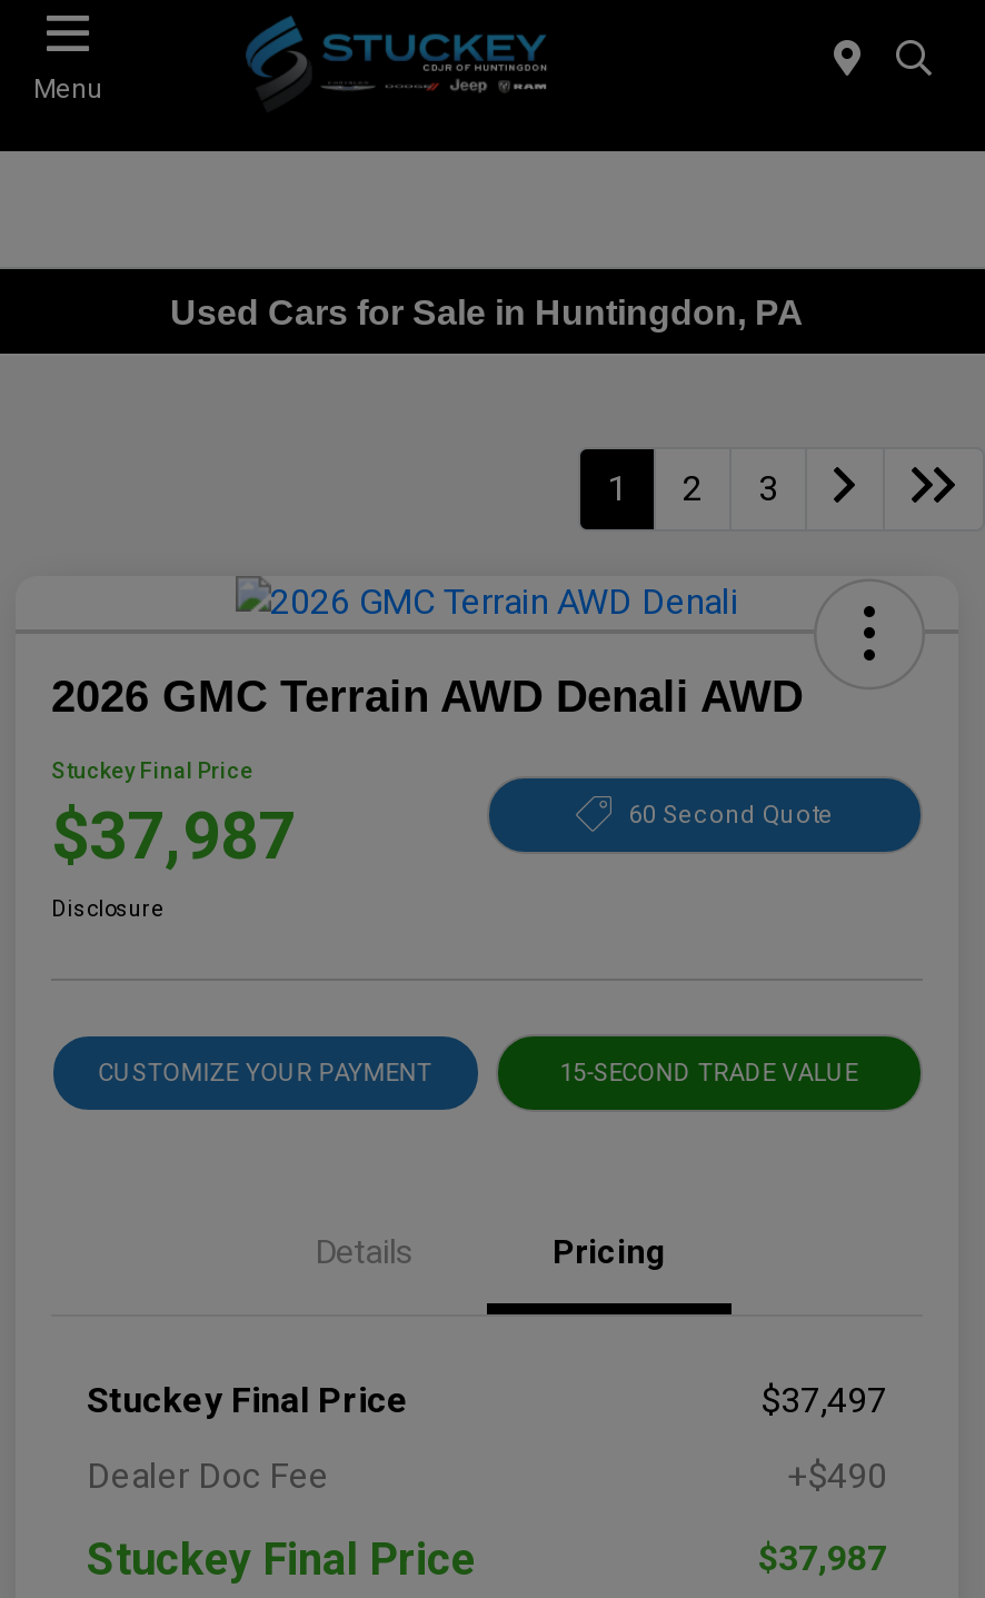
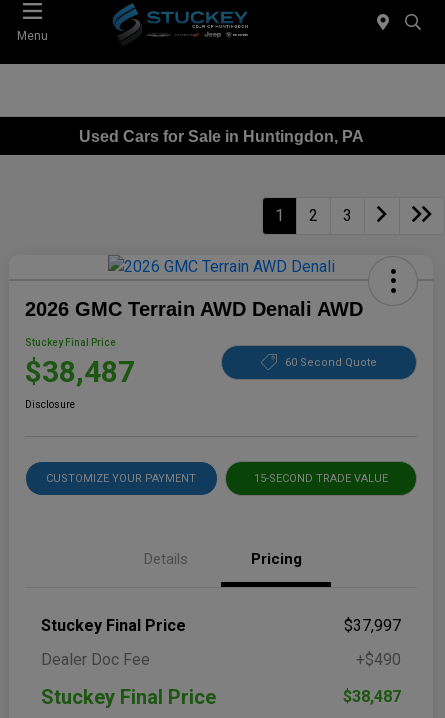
- $37,987
+ $38,487

- $37,497
+ $37,997

- $37,987
+ $38,487
